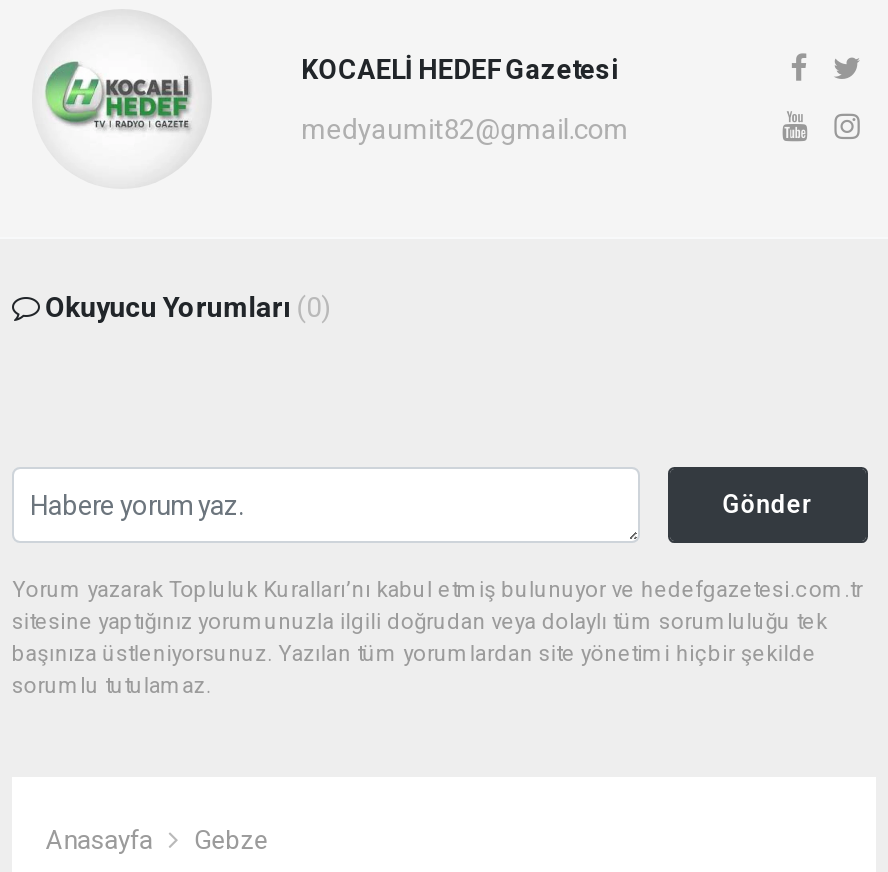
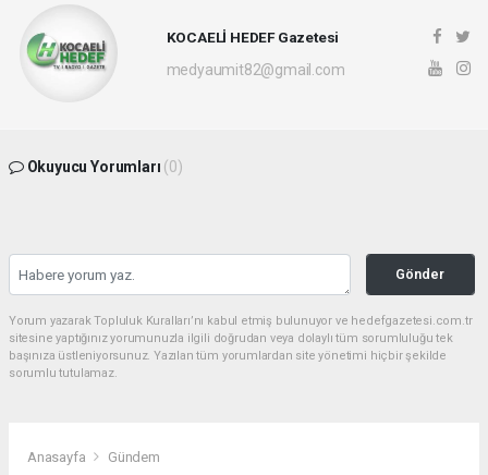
- Gebze
+ Gündem
